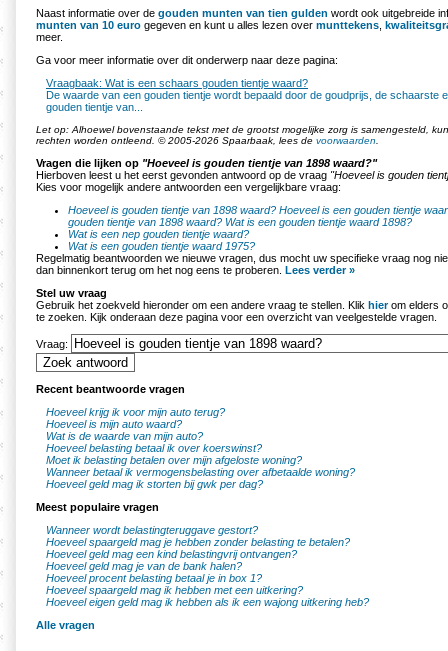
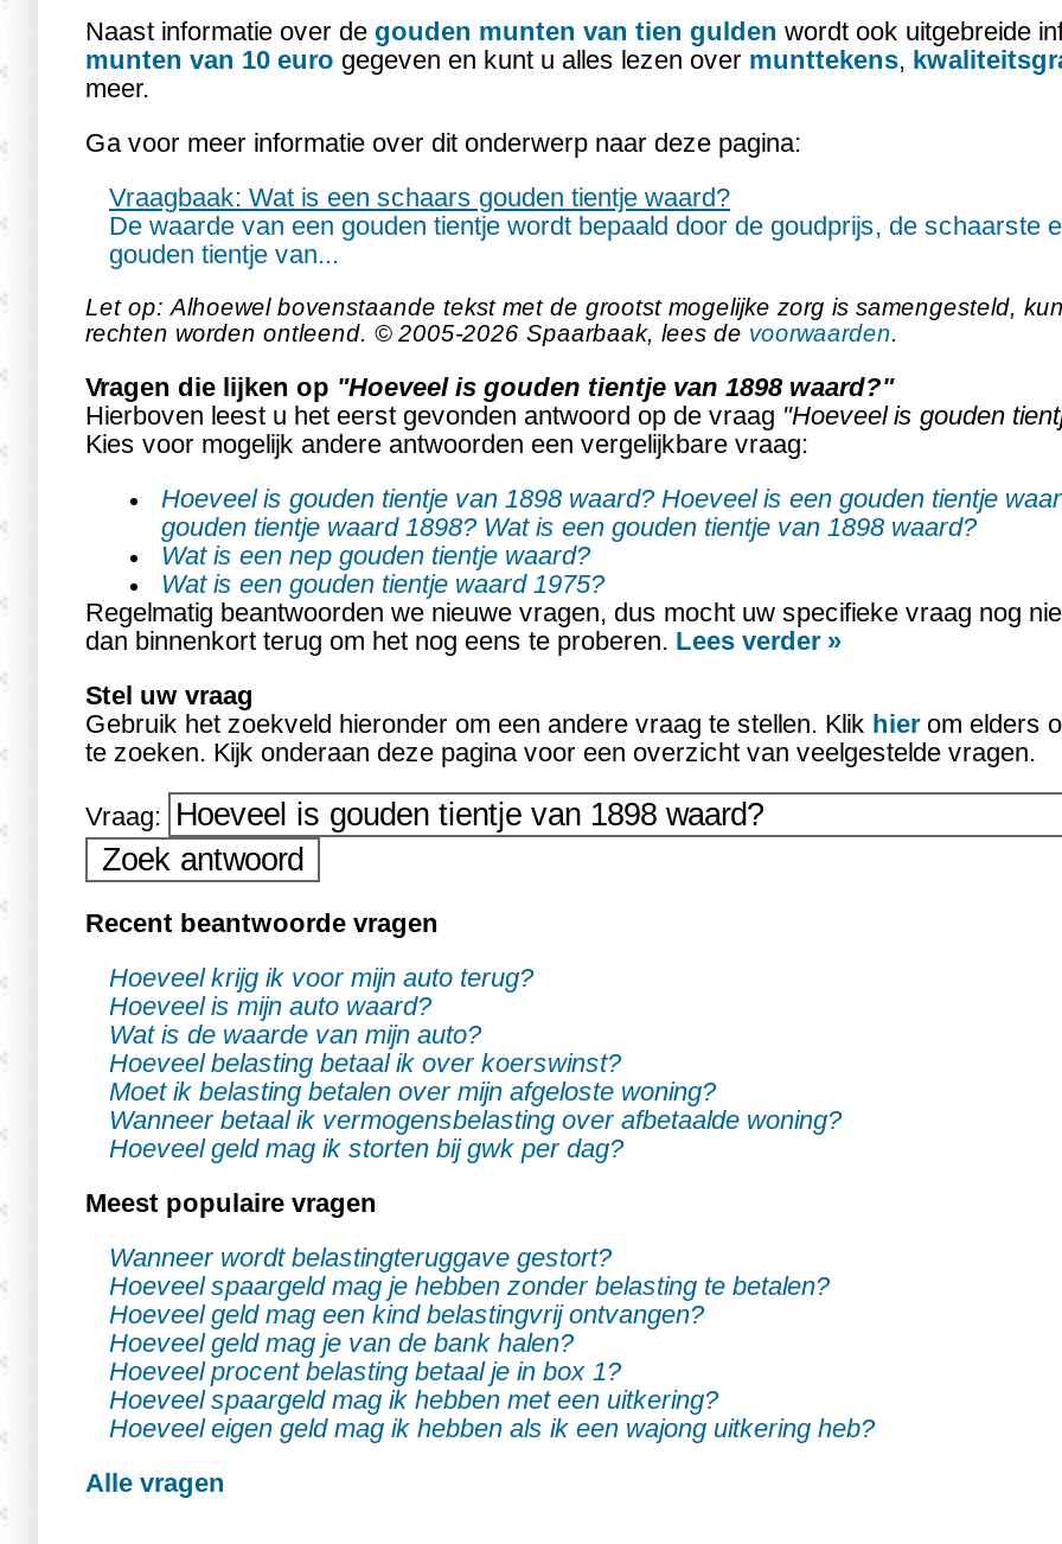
- gouden tientje van 1898 waard? Wat is een gouden tientje waard 1898?
+ gouden tientje waard 1898? Wat is een gouden tientje van 1898 waard?
